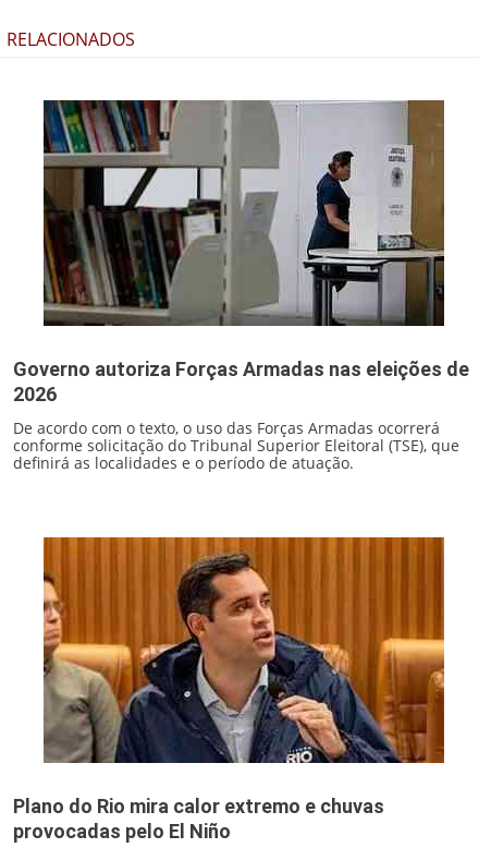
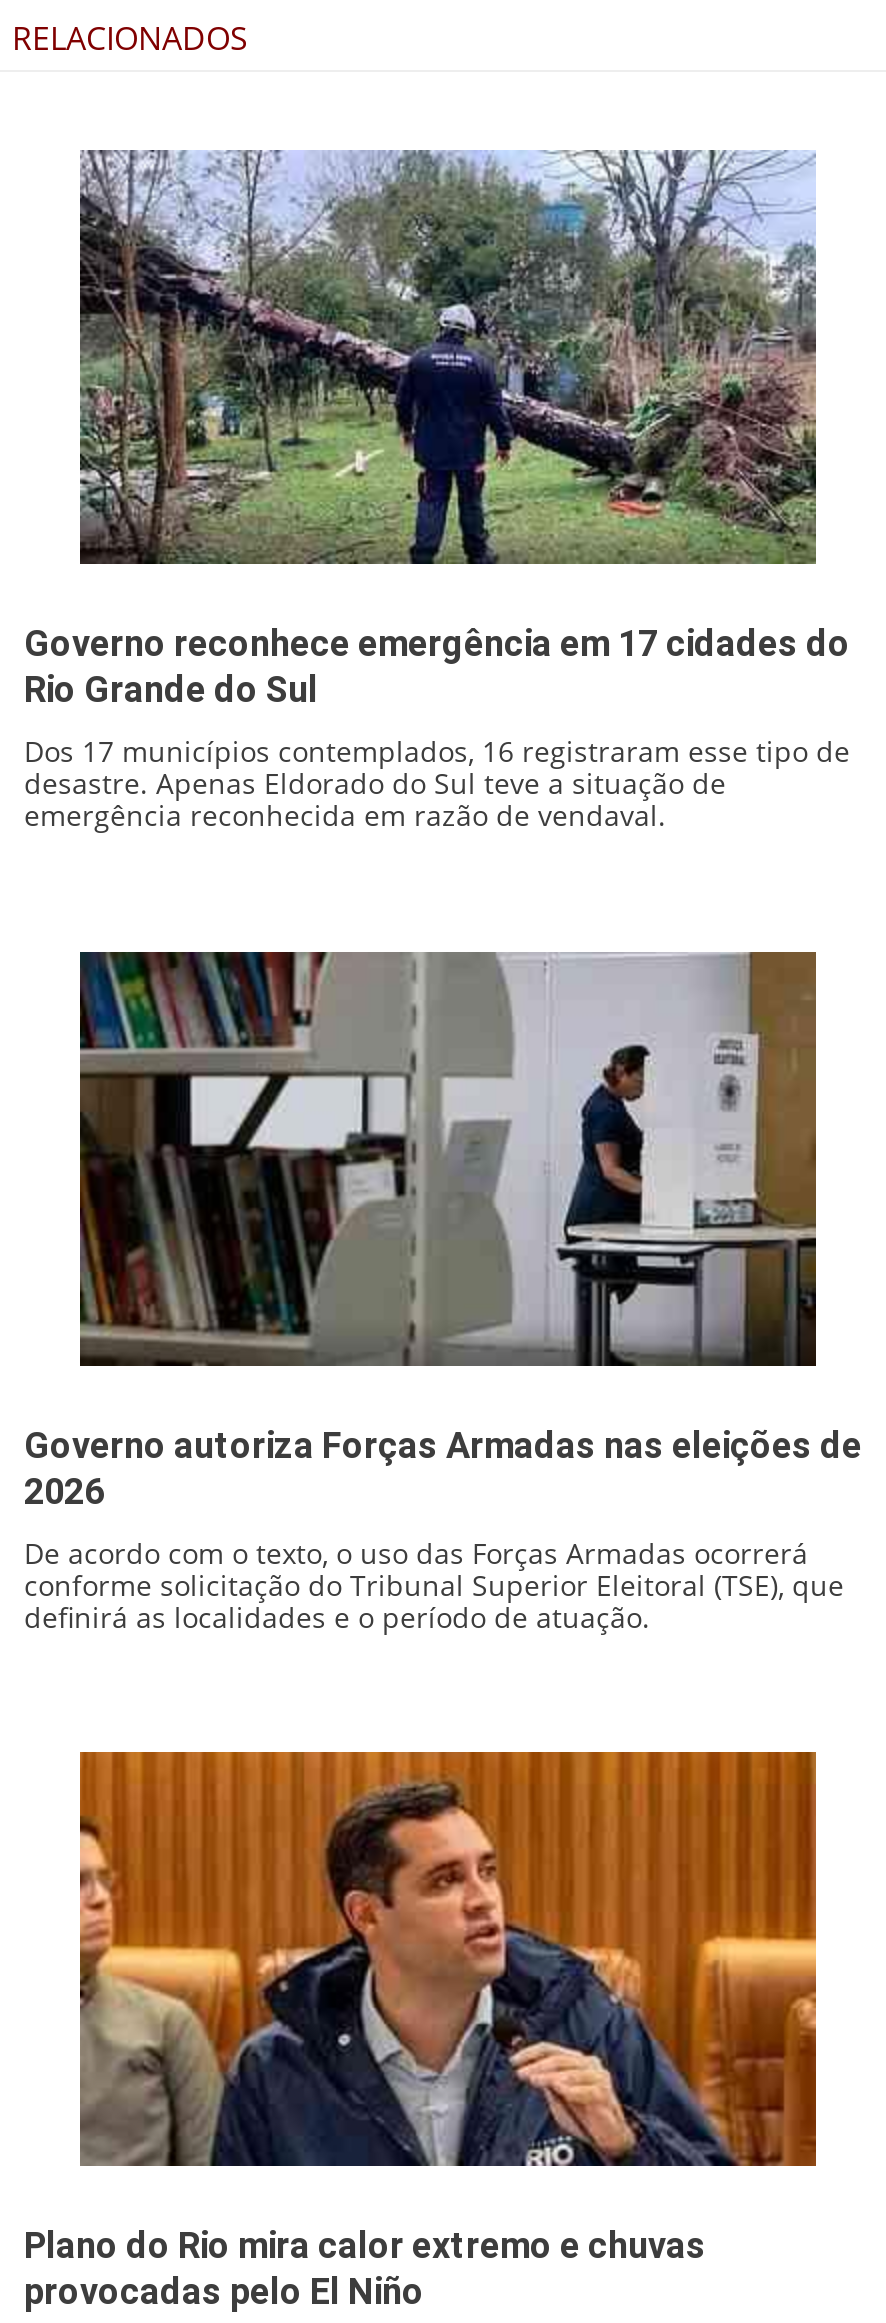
+ [image]
+ Governo reconhece emergência em 17 cidades do
+ Rio Grande do Sul
+ Dos 17 municípios contemplados, 16 registraram esse tipo de
+ desastre. Apenas Eldorado do Sul teve a situação de
+ emergência reconhecida em razão de vendaval.
